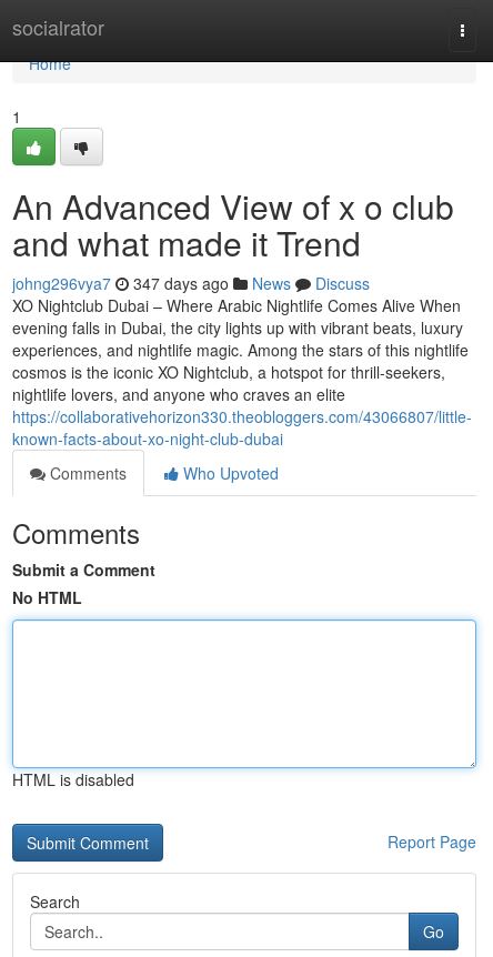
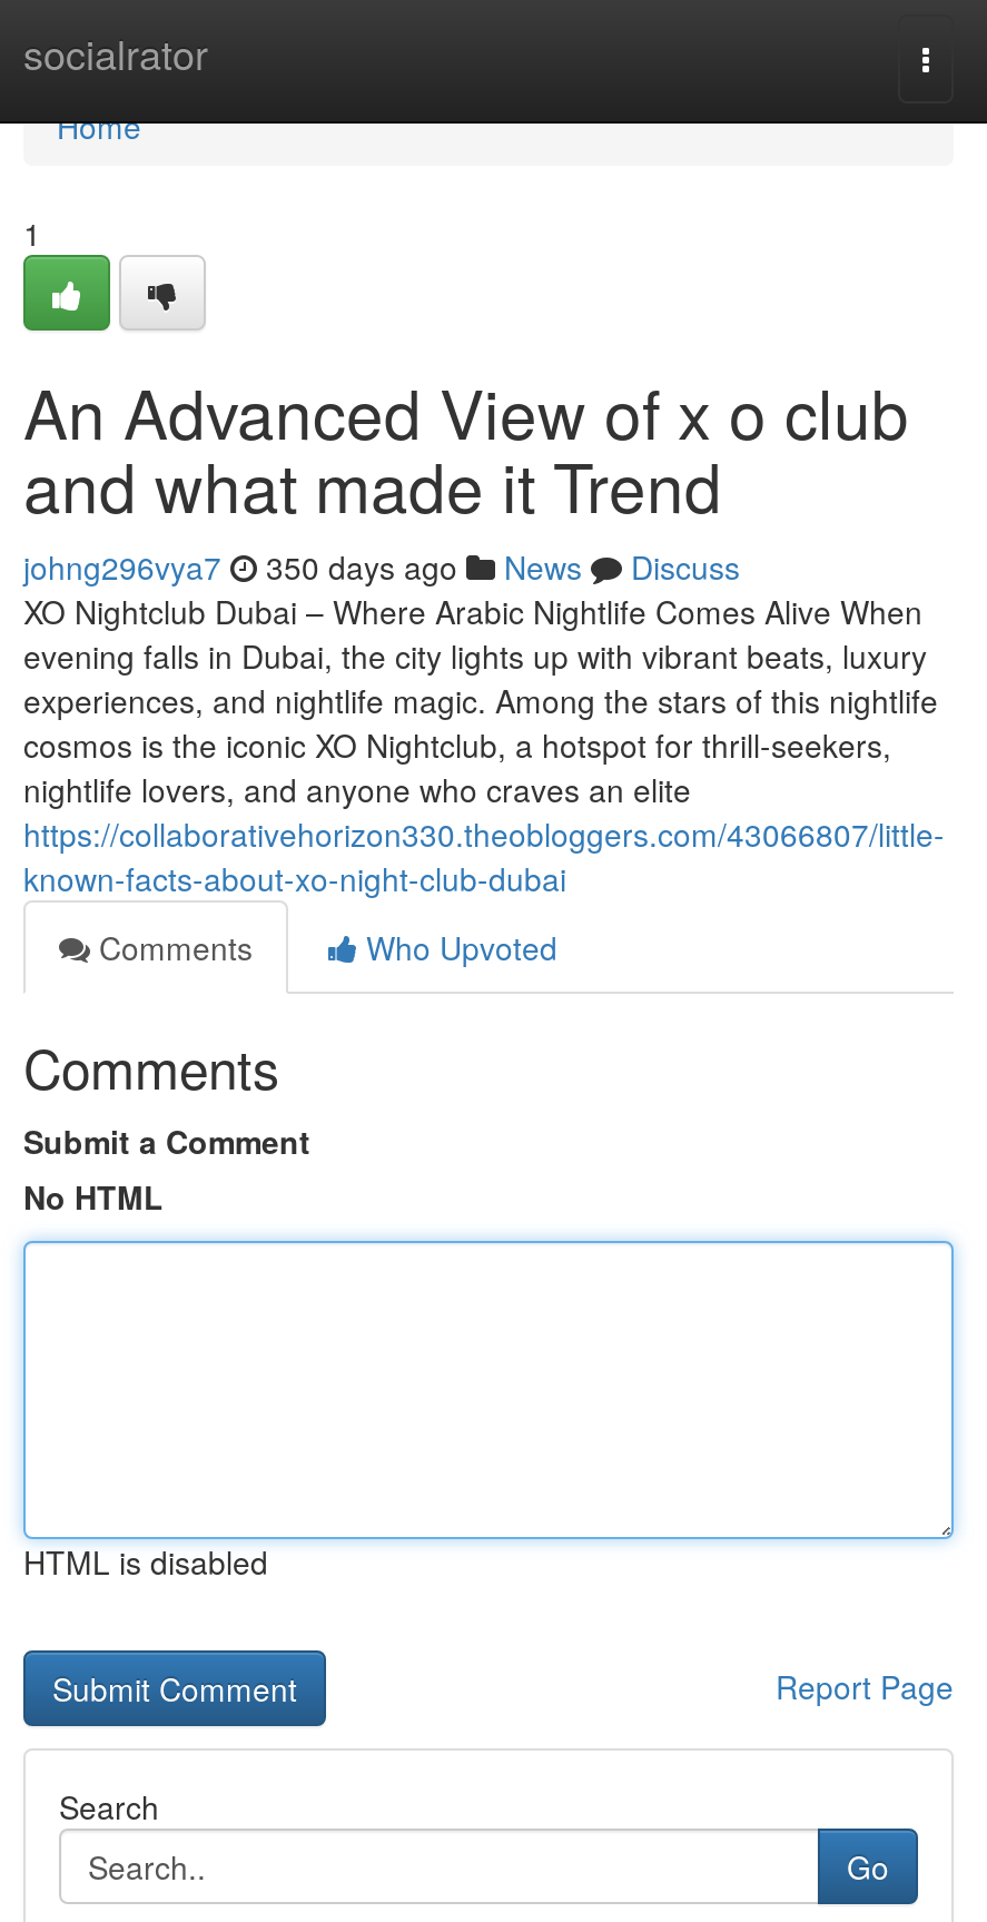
- johng296vya7 347 days ago News Discuss
+ johng296vya7 350 days ago News Discuss
